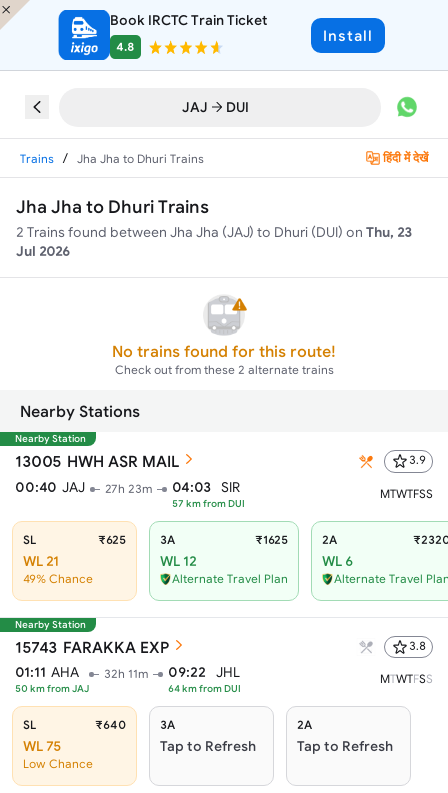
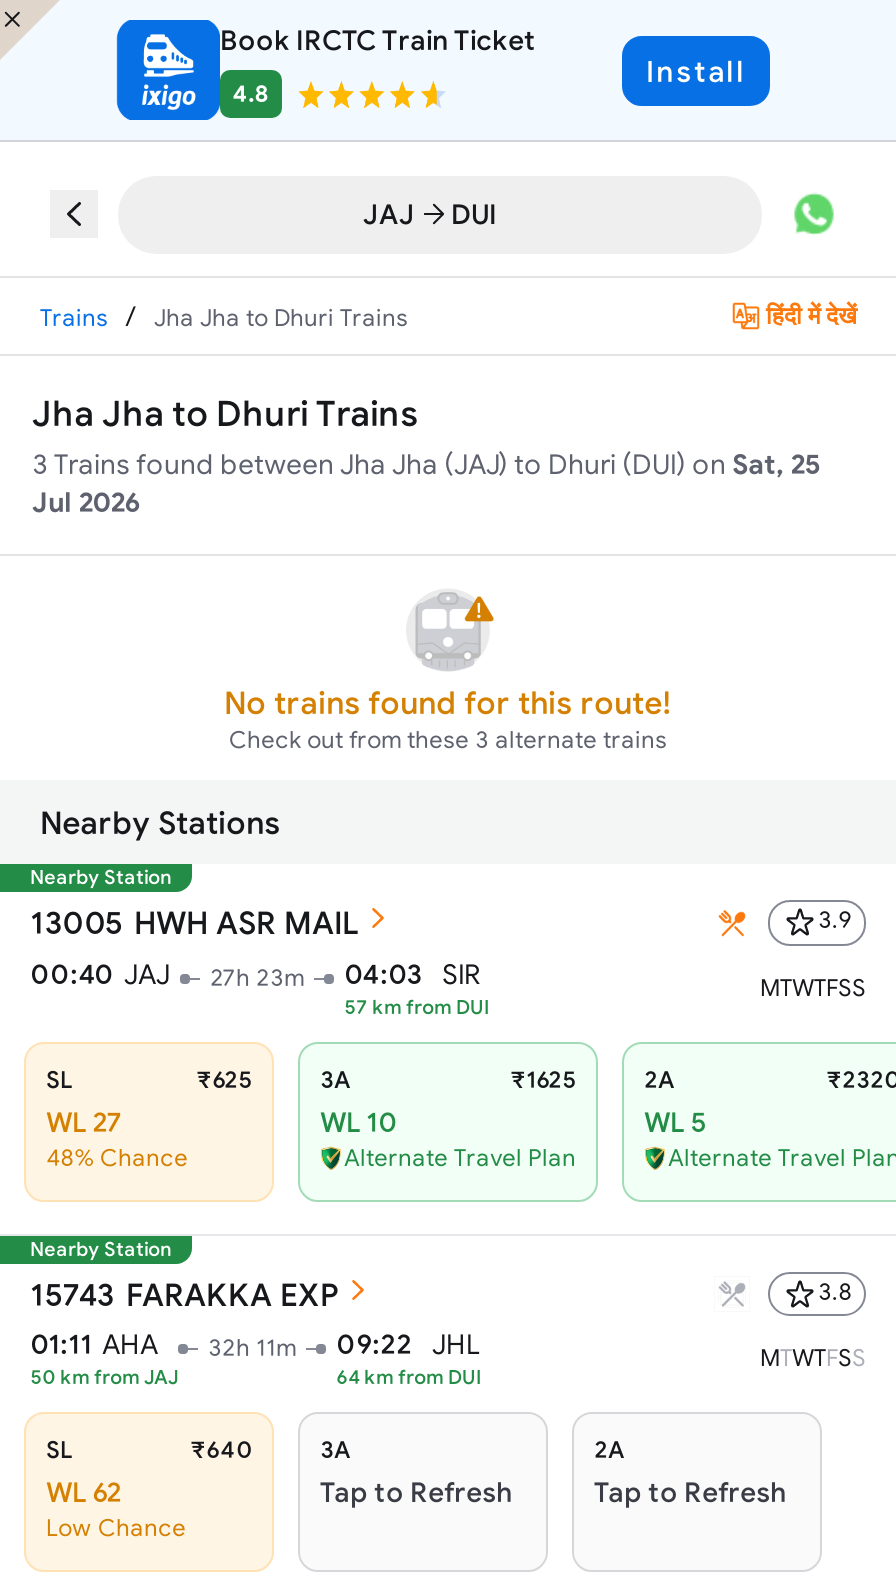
- 2 Trains found between Jha Jha (JAJ) to Dhuri (DUI) on Thu, 23
+ 3 Trains found between Jha Jha (JAJ) to Dhuri (DUI) on Sat, 25

- Check out from these 2 alternate trains
+ Check out from these 3 alternate trains

- WL 21
+ WL 27

- WL 12
+ WL 10

- WL 6
+ WL 5

- 49% Chance
+ 48% Chance

- WL 75
+ WL 62
